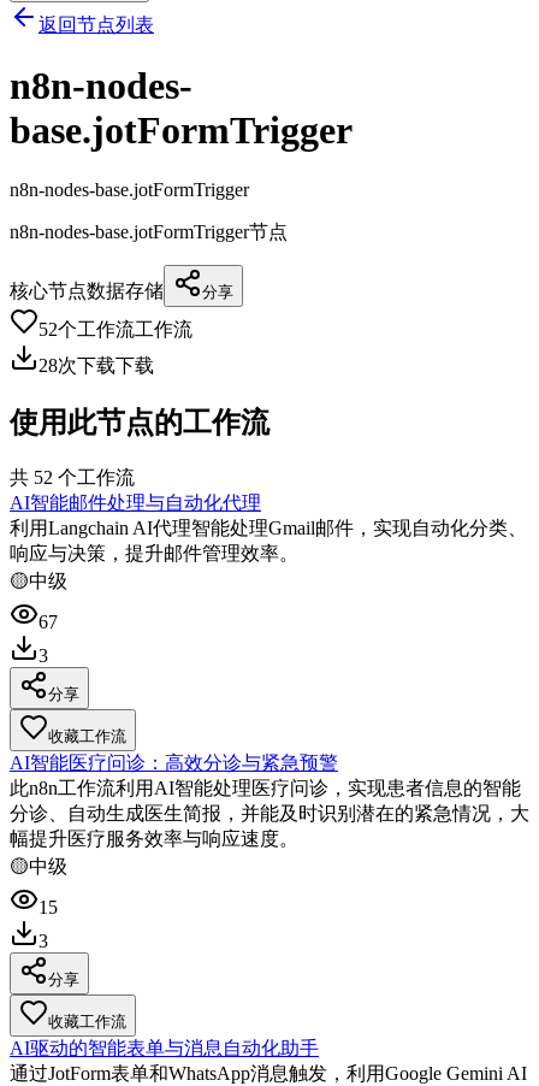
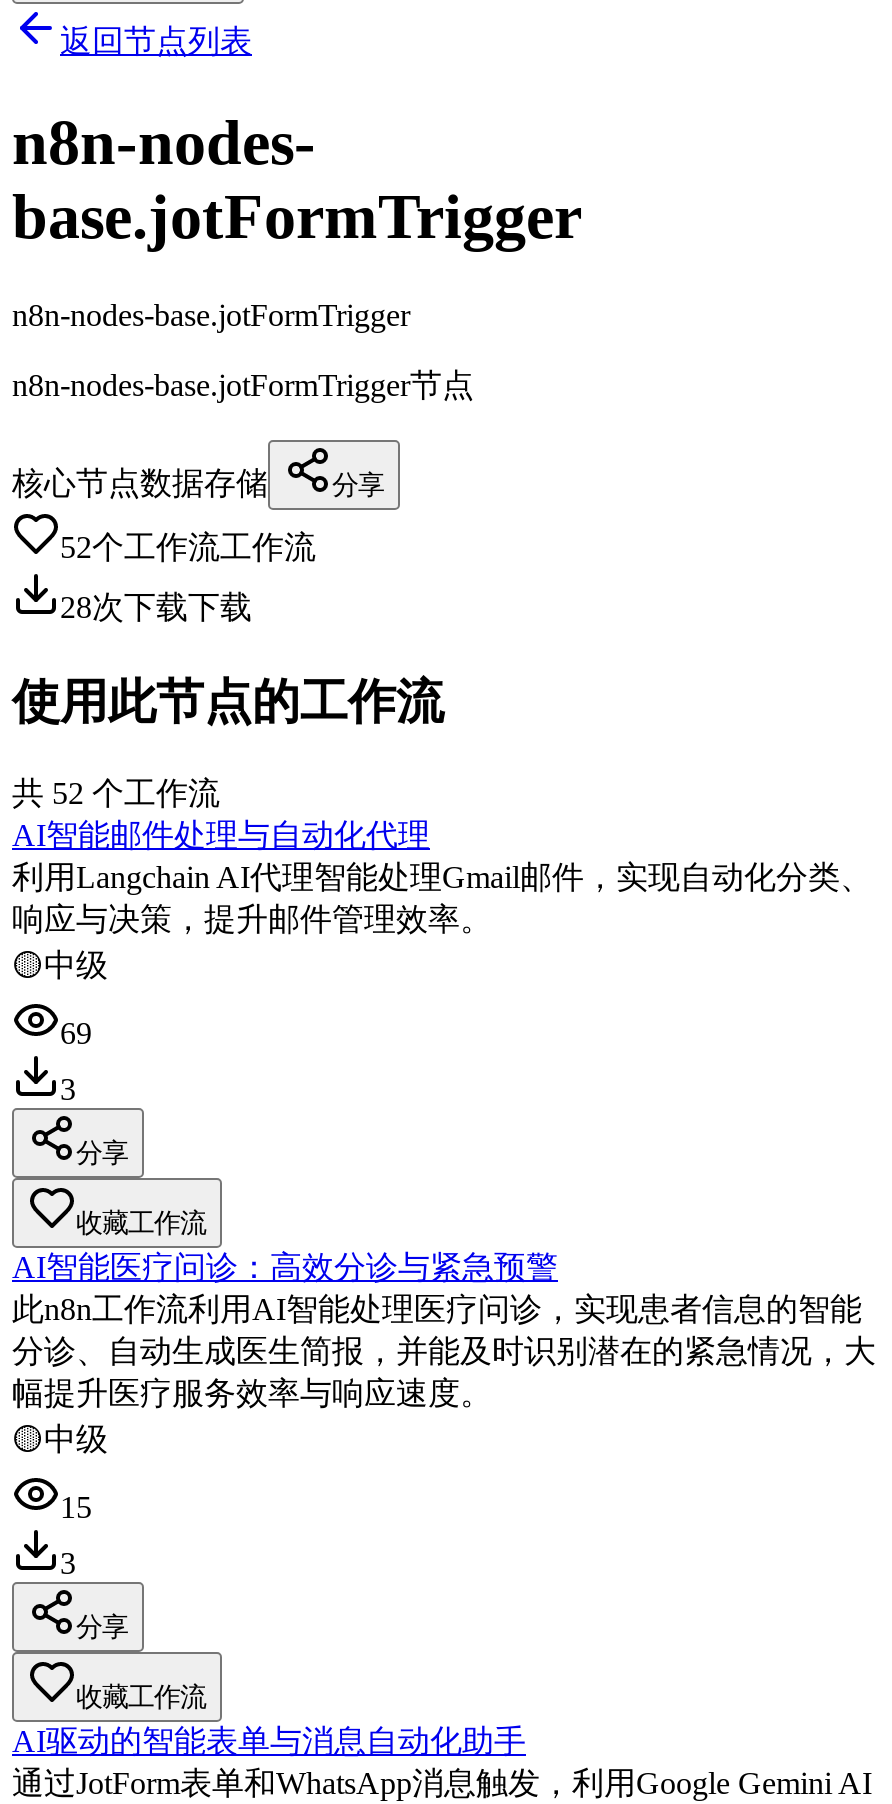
- 67
+ 69
